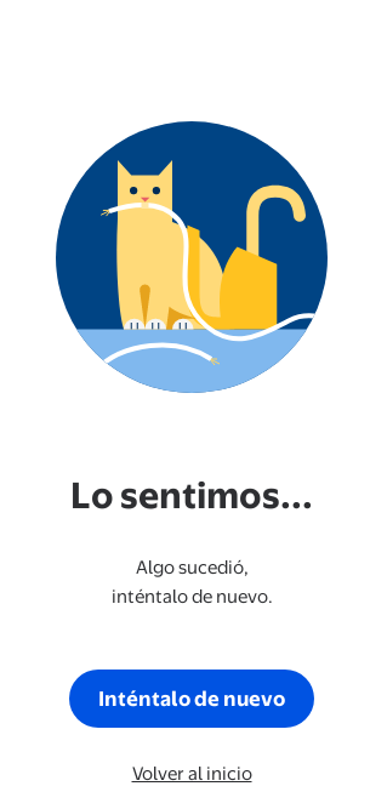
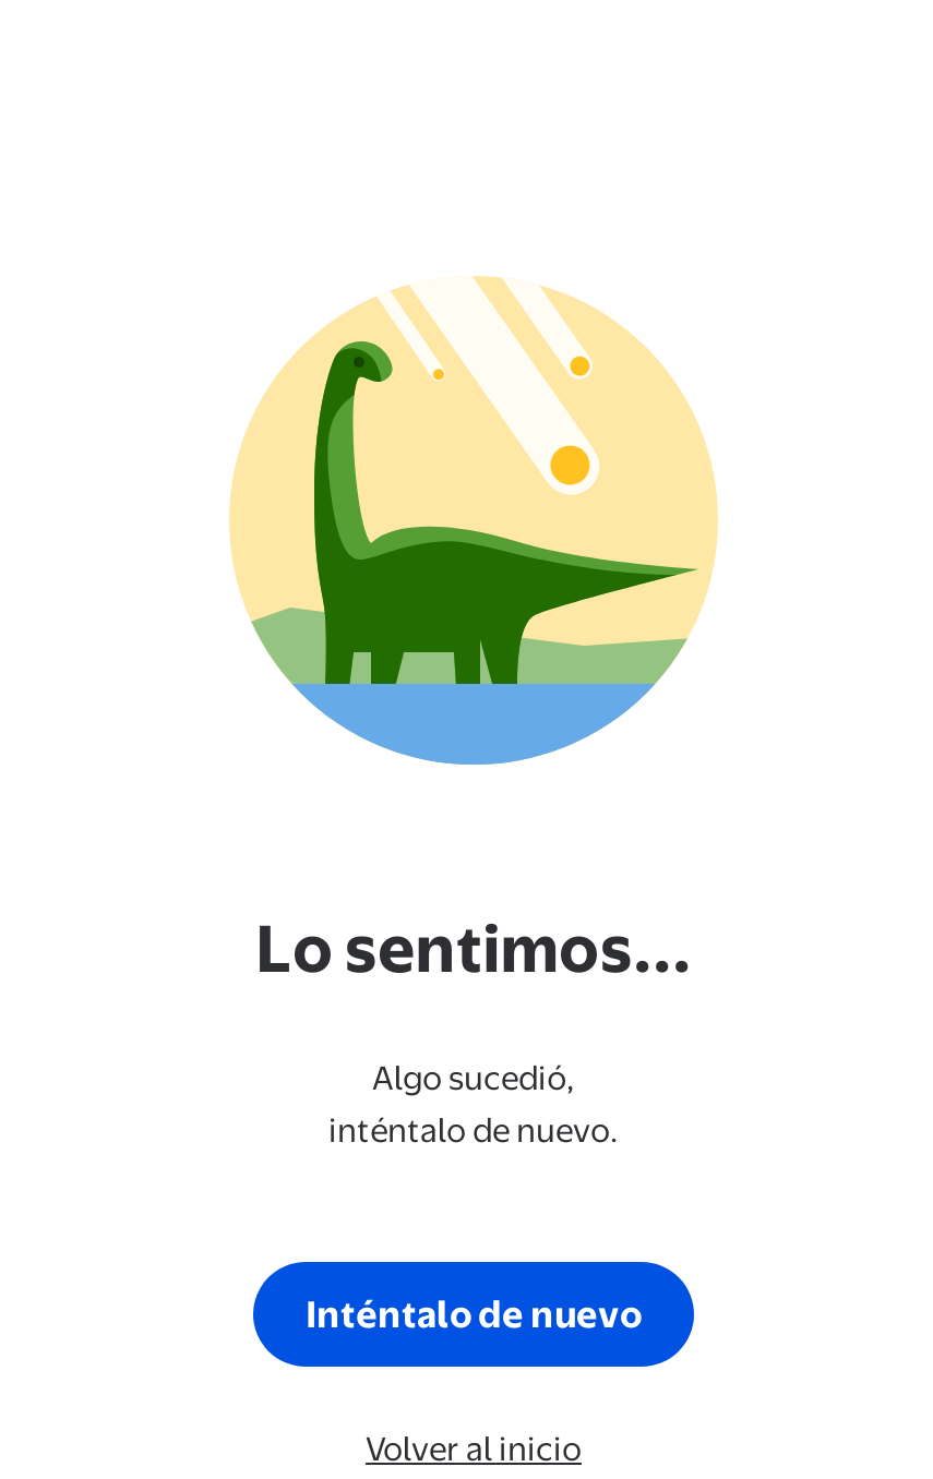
- [image]
+ [image]
